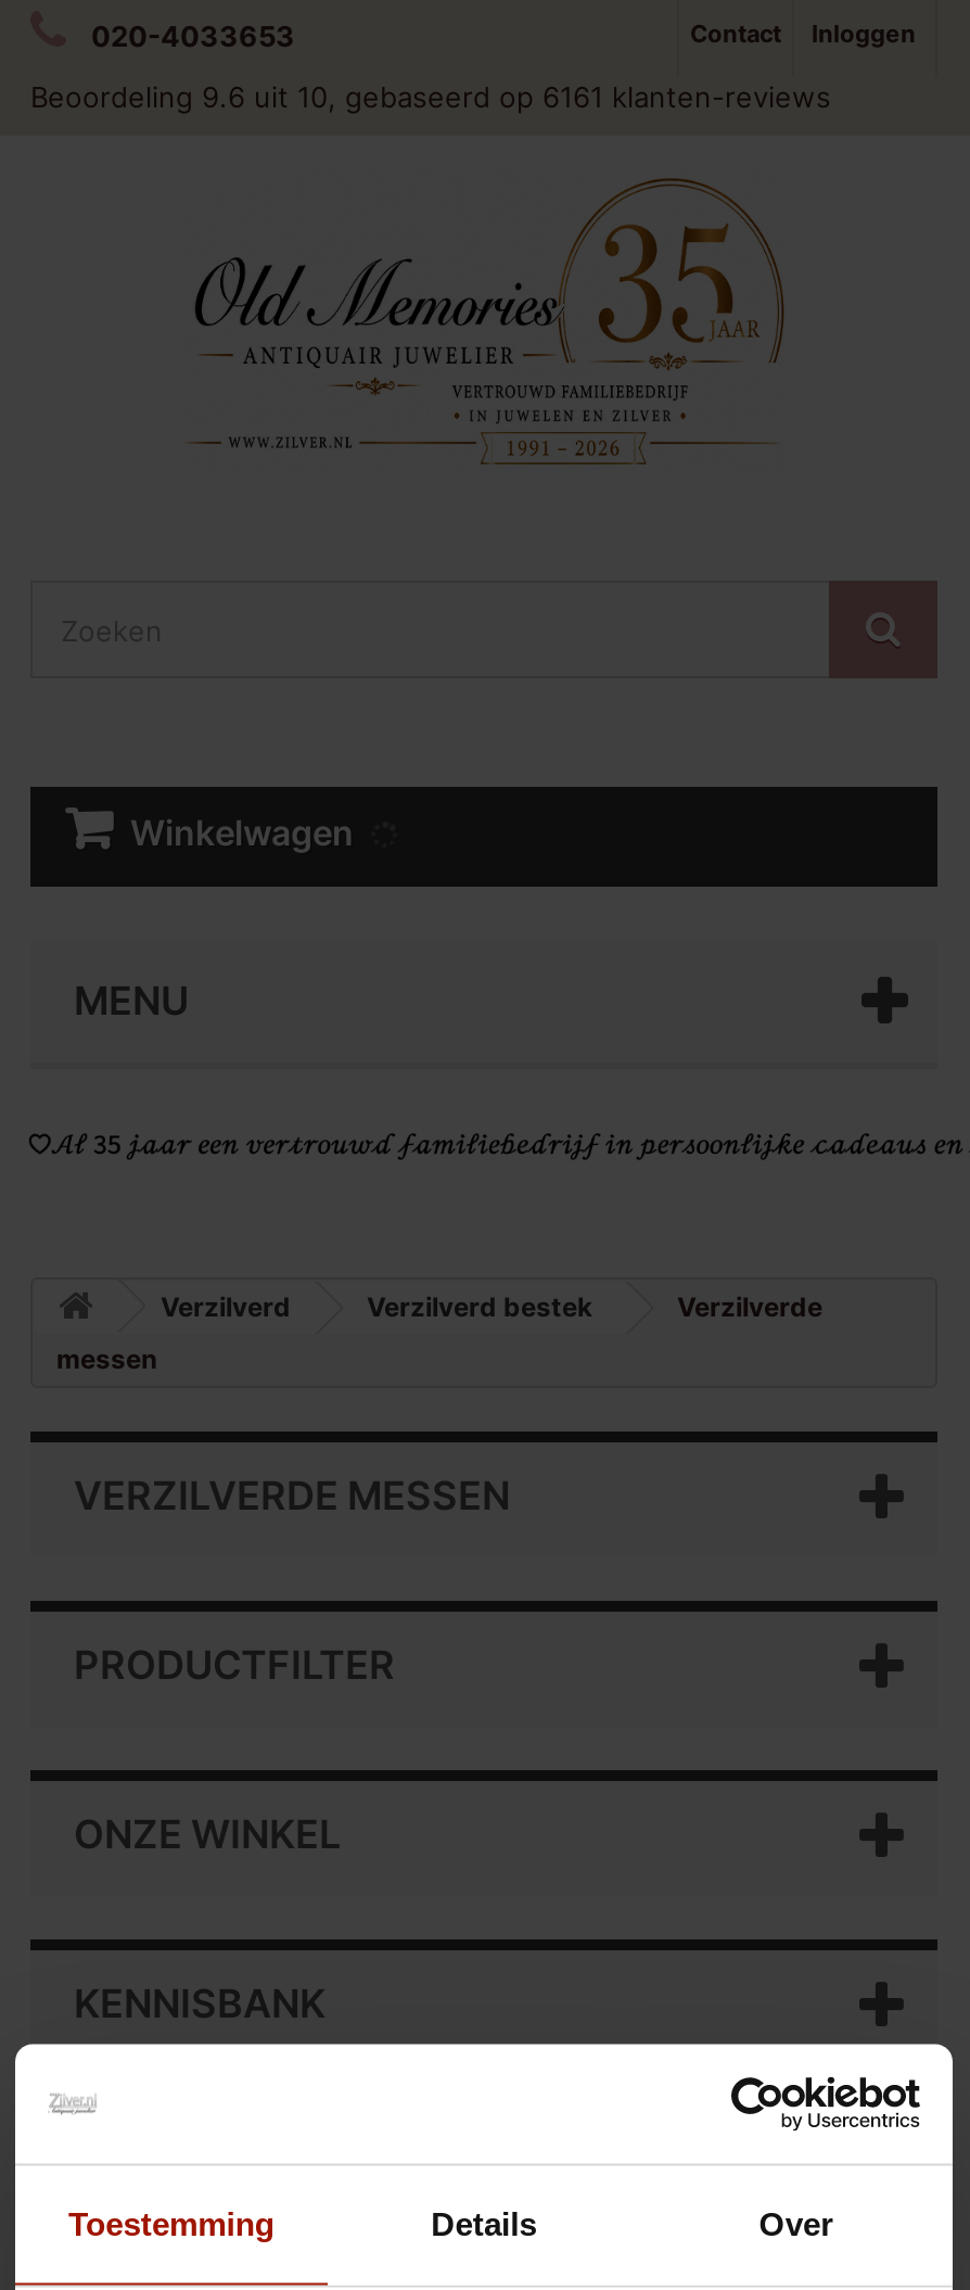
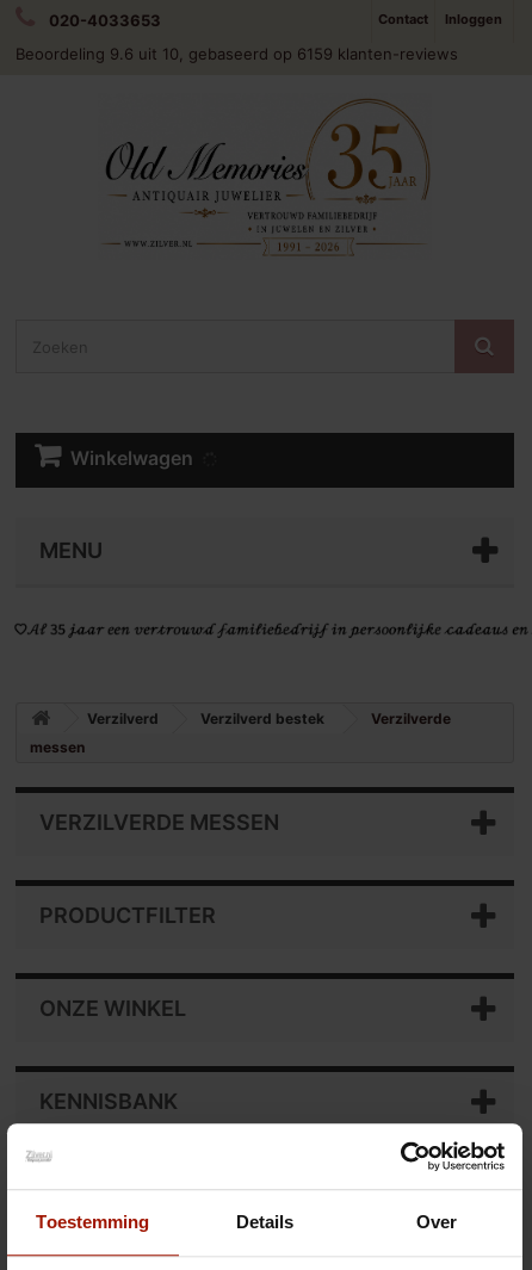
- Beoordeling 9.6 uit 10, gebaseerd op 6161 klanten-reviews
+ Beoordeling 9.6 uit 10, gebaseerd op 6159 klanten-reviews
